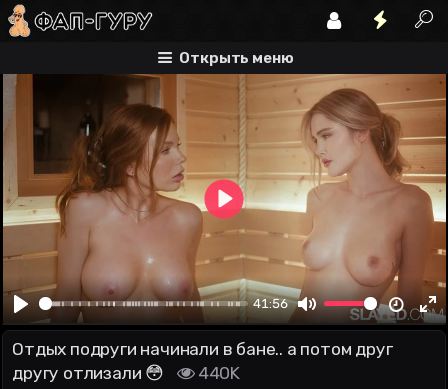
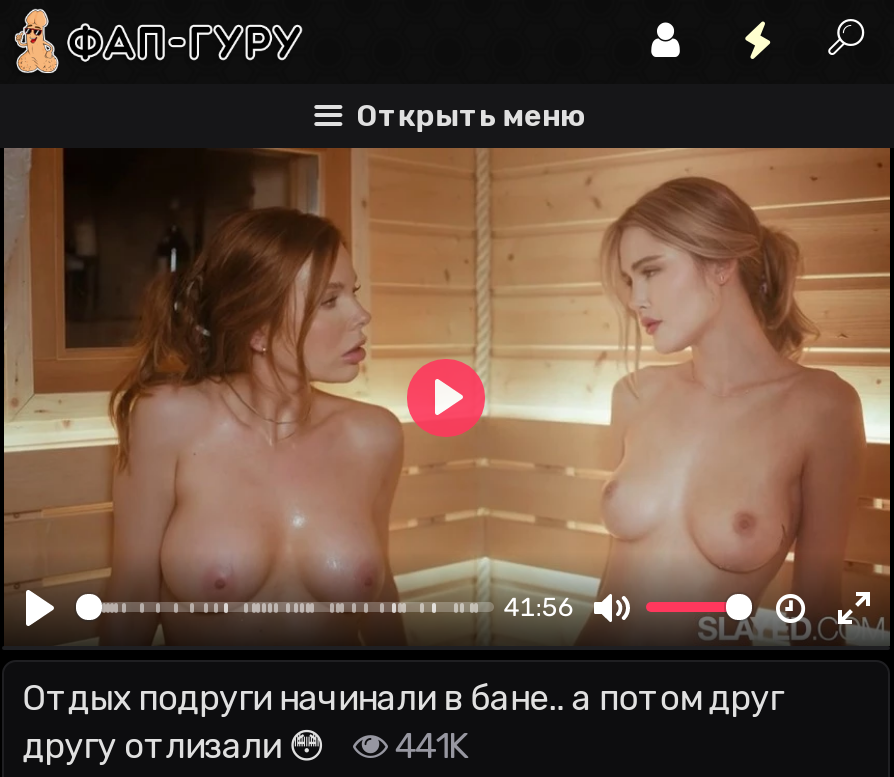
- 440K
+ 441K
